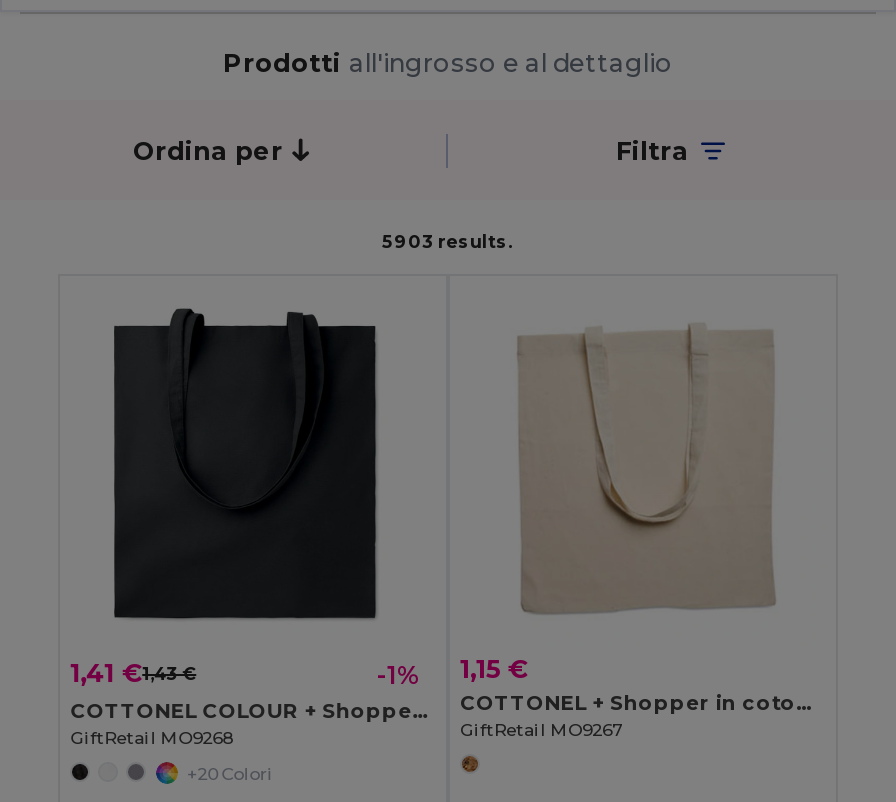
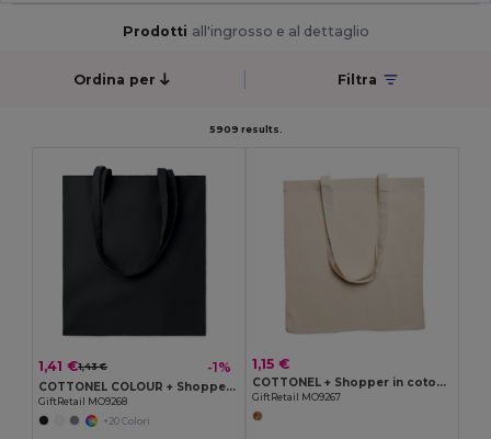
- 5903 results.
+ 5909 results.
